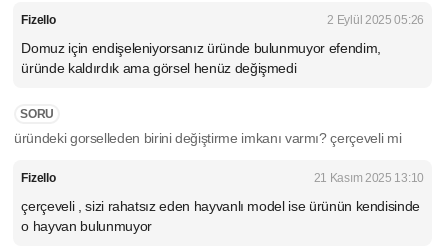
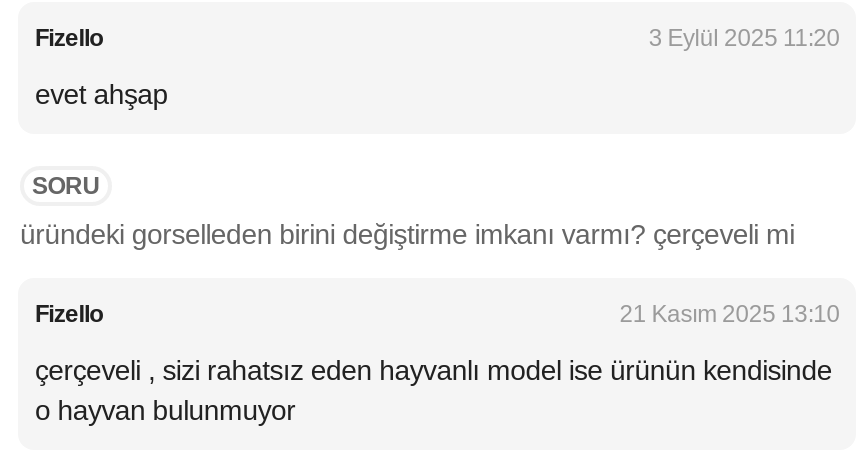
- 2 Eylül 2025 05:26
+ 3 Eylül 2025 11:20

- Domuz için endişeleniyorsanız üründe bulunmuyor efendim,
- üründe kaldırdık ama görsel henüz değişmedi
+ evet ahşap
